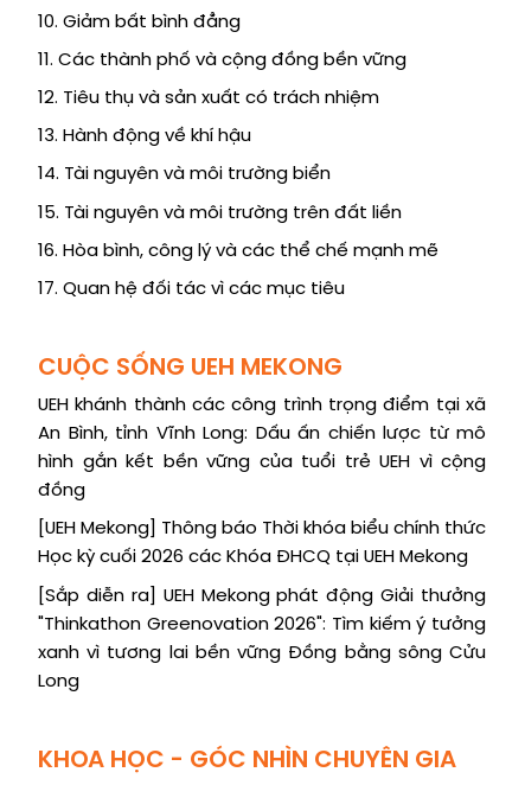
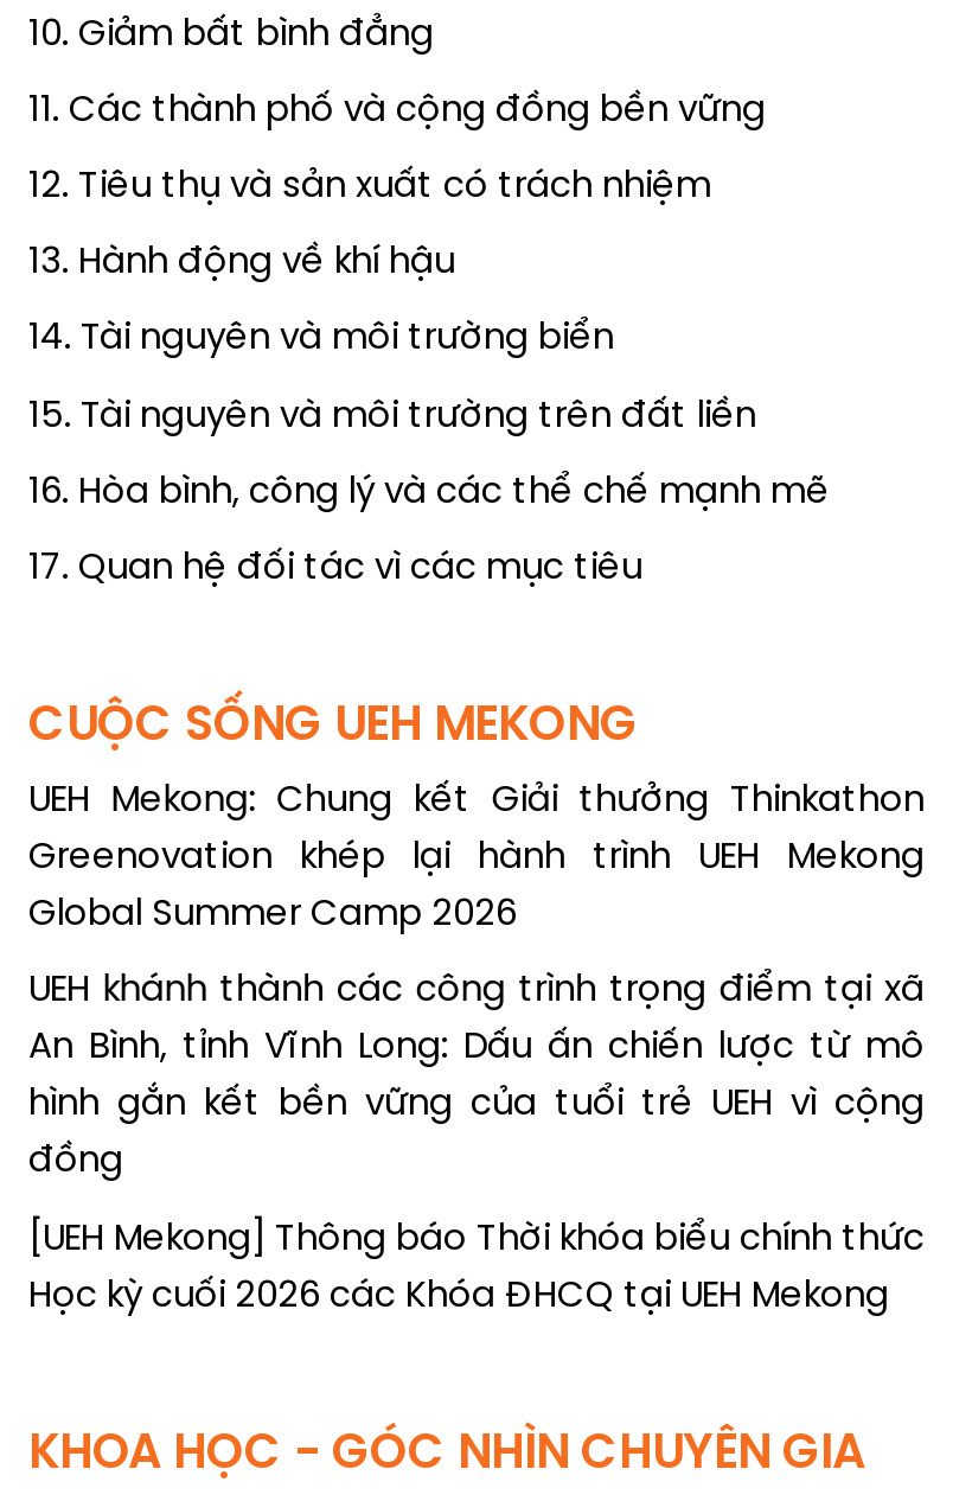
+ UEH Mekong: Chung kết Giải thưởng Thinkathon
+ Greenovation khép lại hành trình UEH Mekong
+ Global Summer Camp 2026

moved down: UEH khánh thành các công trình trọng điểm tại xã | An Bình, tỉnh Vĩnh Long: Dấu ấn chiến lược từ mô | hình gắn kết bền vững của tuổi trẻ UEH vì cộng | đồng | [UEH Mekong] Thông báo Thời khóa biểu chính thức | Học kỳ cuối 2026 các Khóa ĐHCQ tại UEH Mekong

- [Sắp diễn ra] UEH Mekong phát động Giải thưởng
- "Thinkathon Greenovation 2026": Tìm kiếm ý tưởng
- xanh vì tương lai bền vững Đồng bằng sông Cửu
- Long
